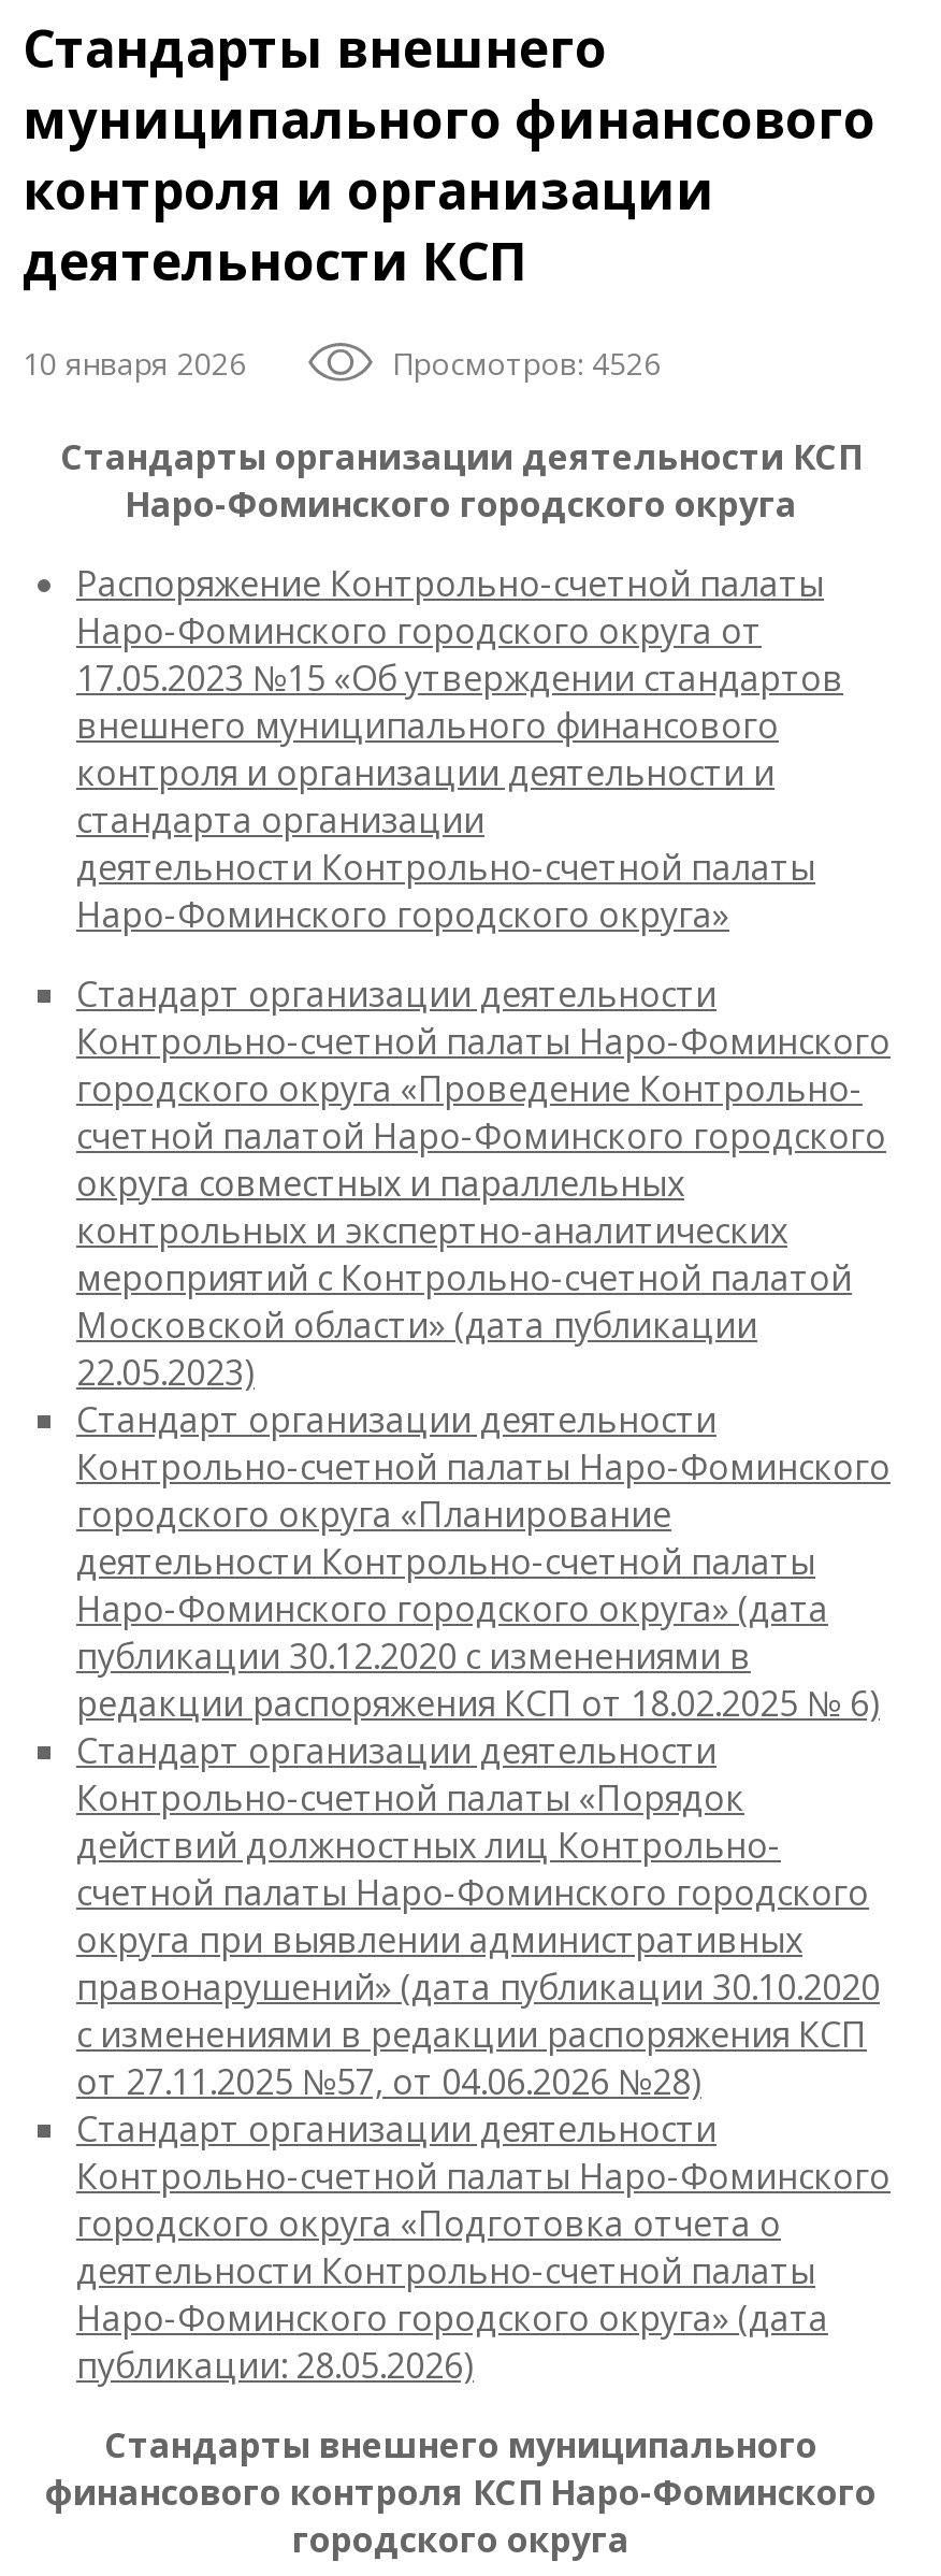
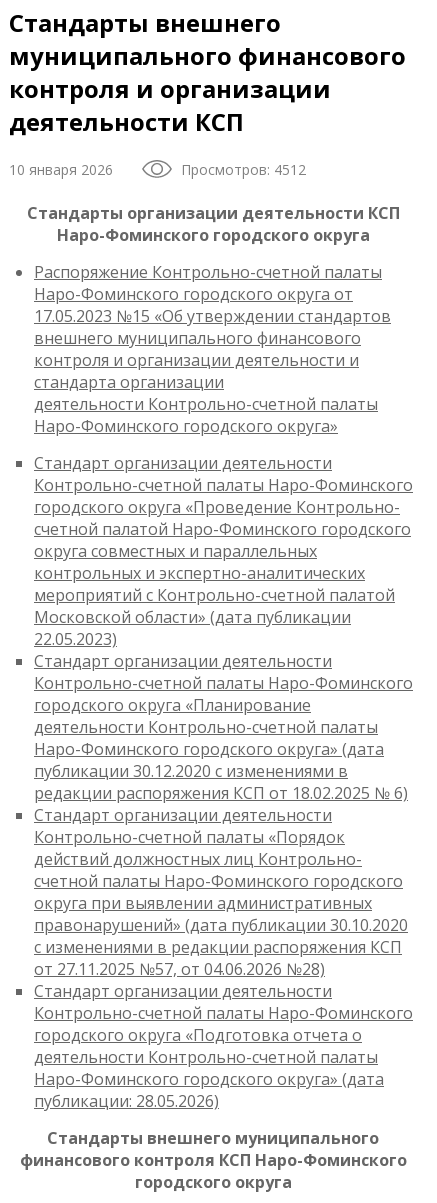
- Просмотров: 4526
+ Просмотров: 4512
